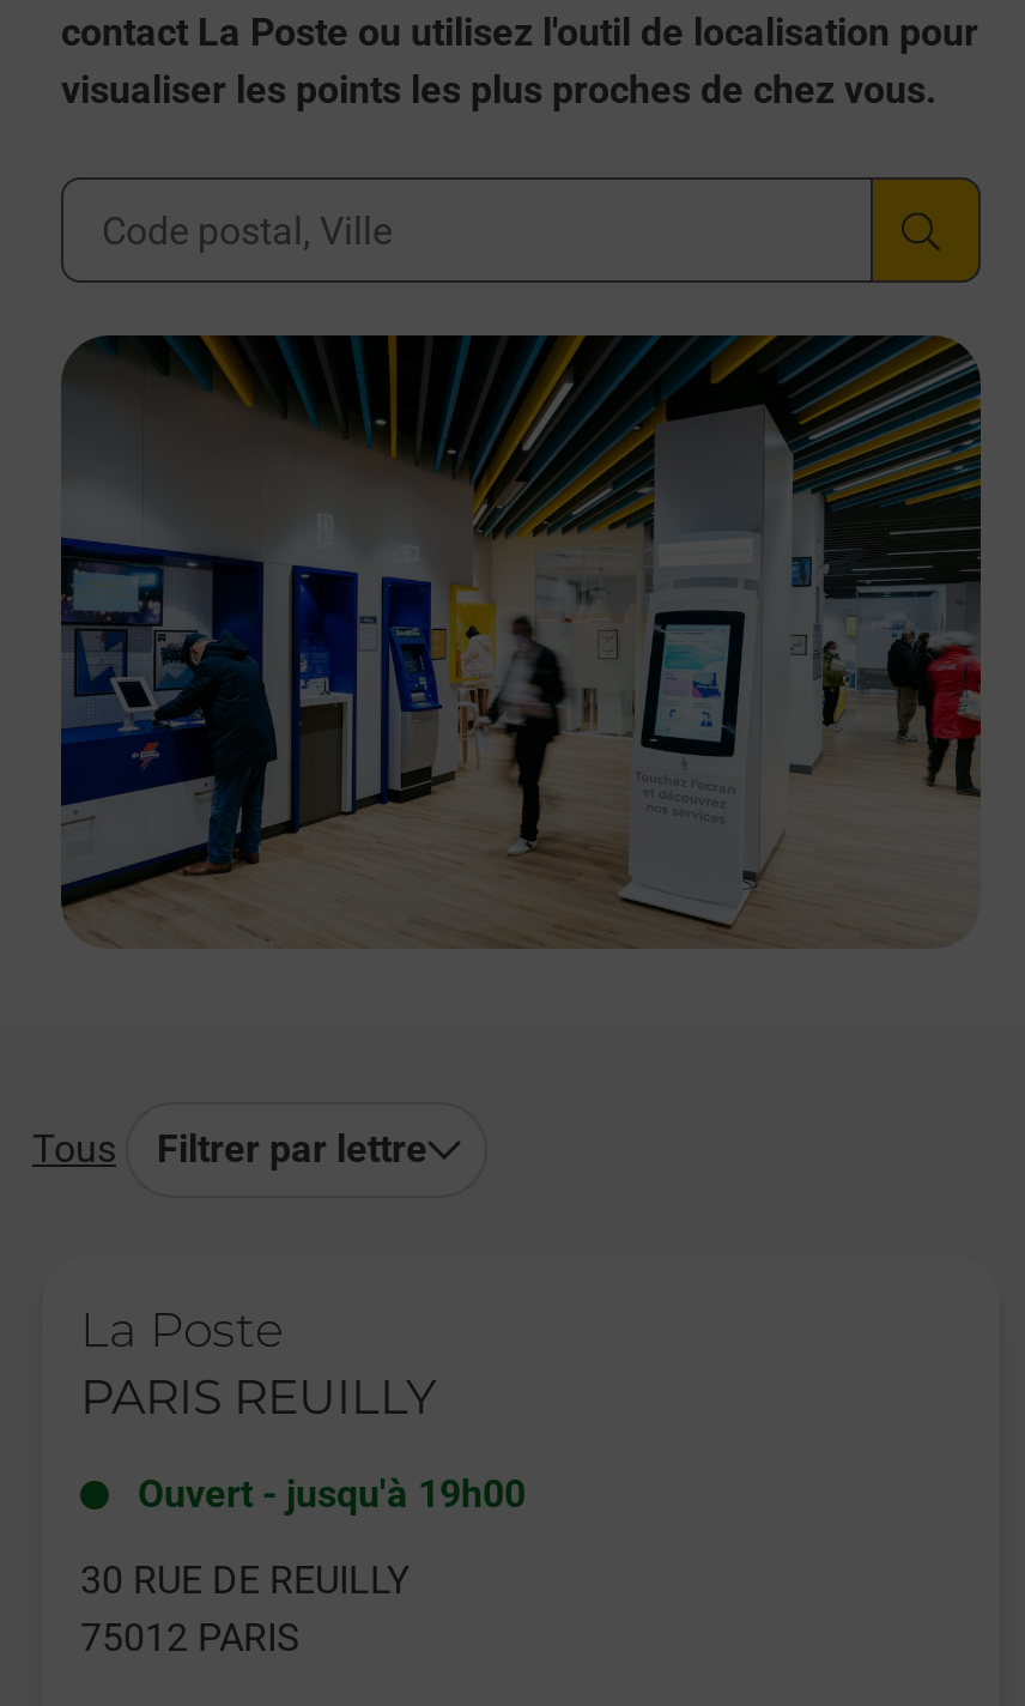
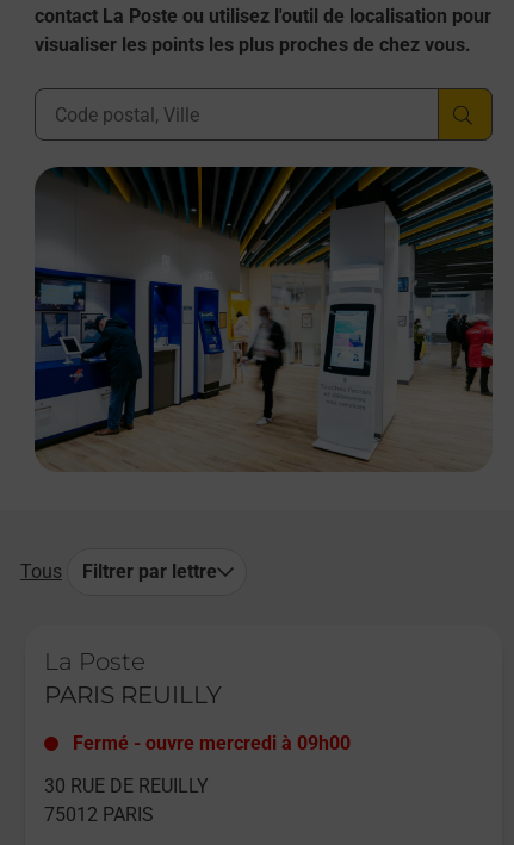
- Ouvert - jusqu'à 19h00
+ Fermé - ouvre mercredi à 09h00
